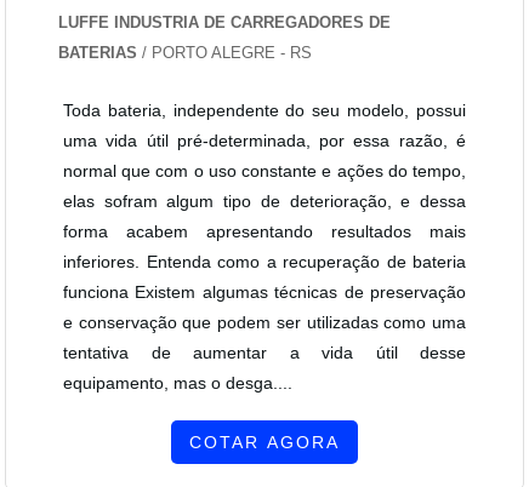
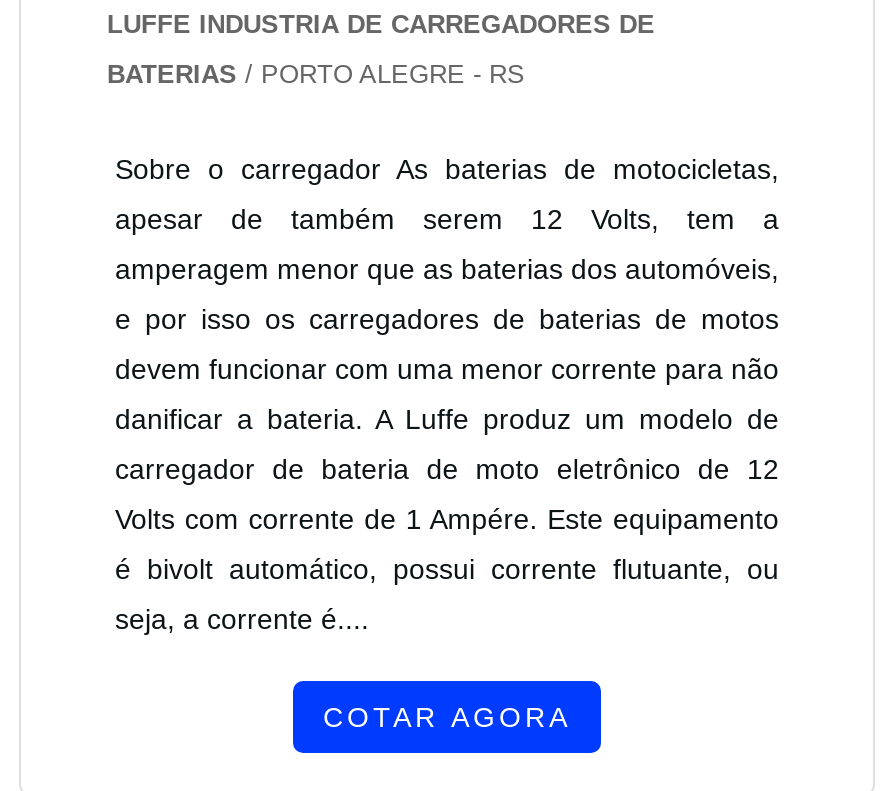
- Toda bateria, independente do seu modelo, possui
+ Sobre o carregador As baterias de motocicletas,

- uma vida útil pré-determinada, por essa razão, é
+ apesar de também serem 12 Volts, tem a

- normal que com o uso constante e ações do tempo,
+ amperagem menor que as baterias dos automóveis,

- elas sofram algum tipo de deterioração, e dessa
+ e por isso os carregadores de baterias de motos

- forma acabem apresentando resultados mais
+ devem funcionar com uma menor corrente para não

- inferiores. Entenda como a recuperação de bateria
+ danificar a bateria. A Luffe produz um modelo de

- funciona Existem algumas técnicas de preservação
+ carregador de bateria de moto eletrônico de 12

- e conservação que podem ser utilizadas como uma
+ Volts com corrente de 1 Ampére. Este equipamento

- tentativa de aumentar a vida útil desse
+ é bivolt automático, possui corrente flutuante, ou

- equipamento, mas o desga....
+ seja, a corrente é....
